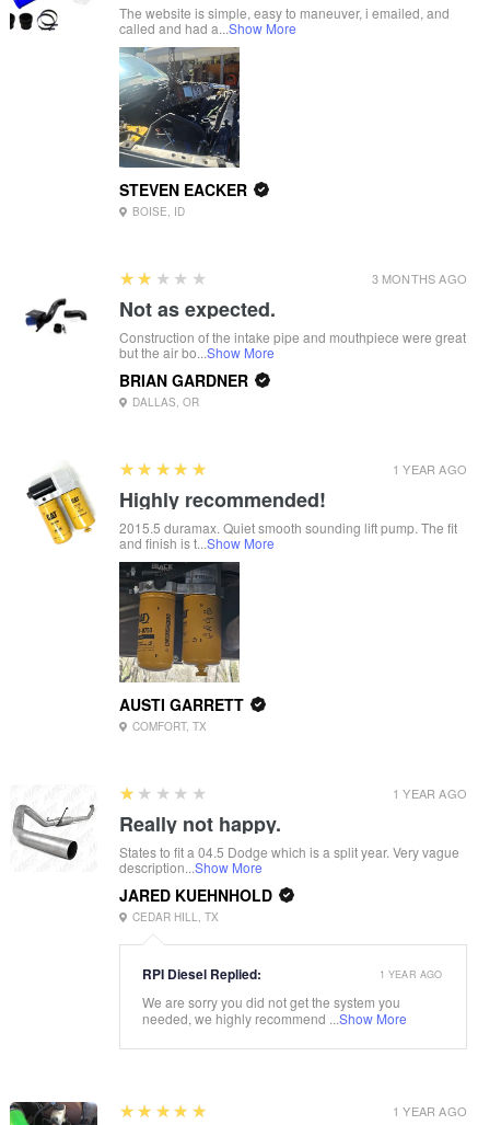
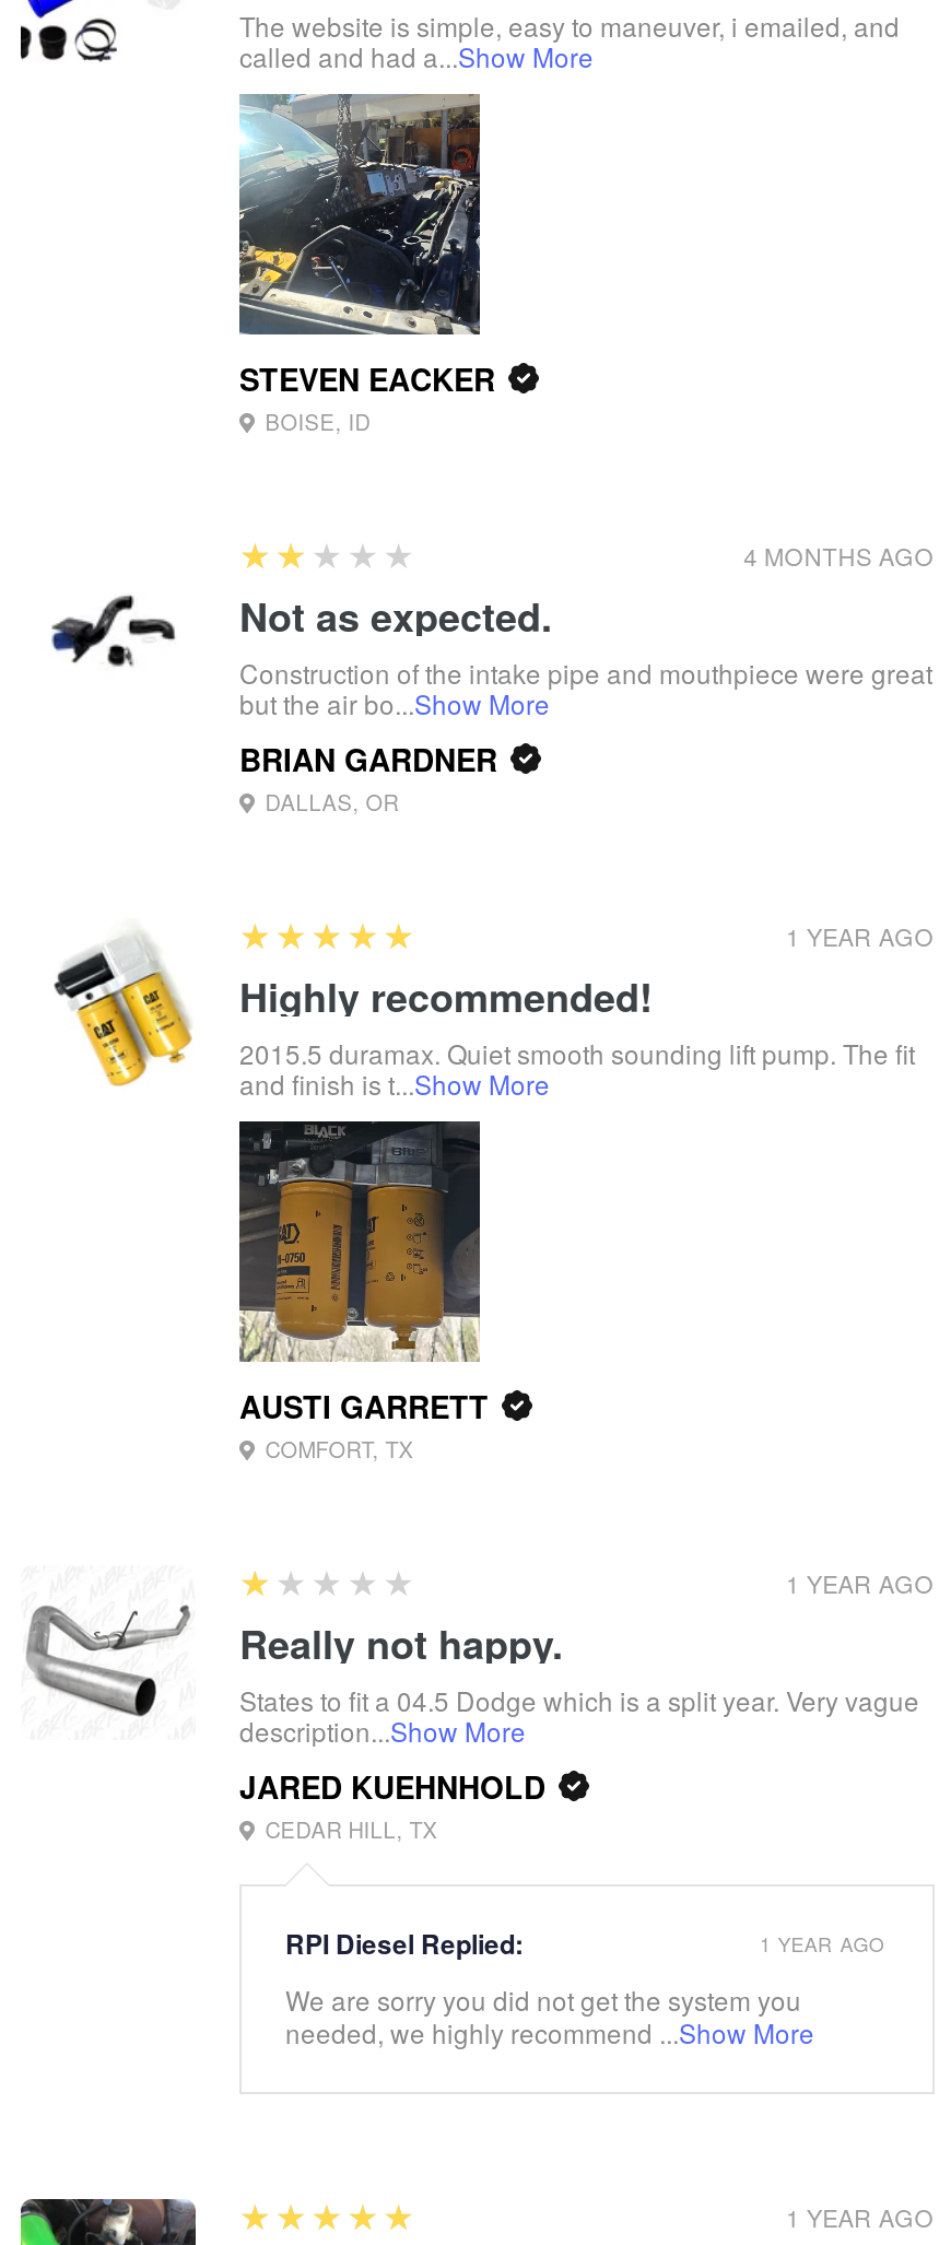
- 3 MONTHS AGO
+ 4 MONTHS AGO
